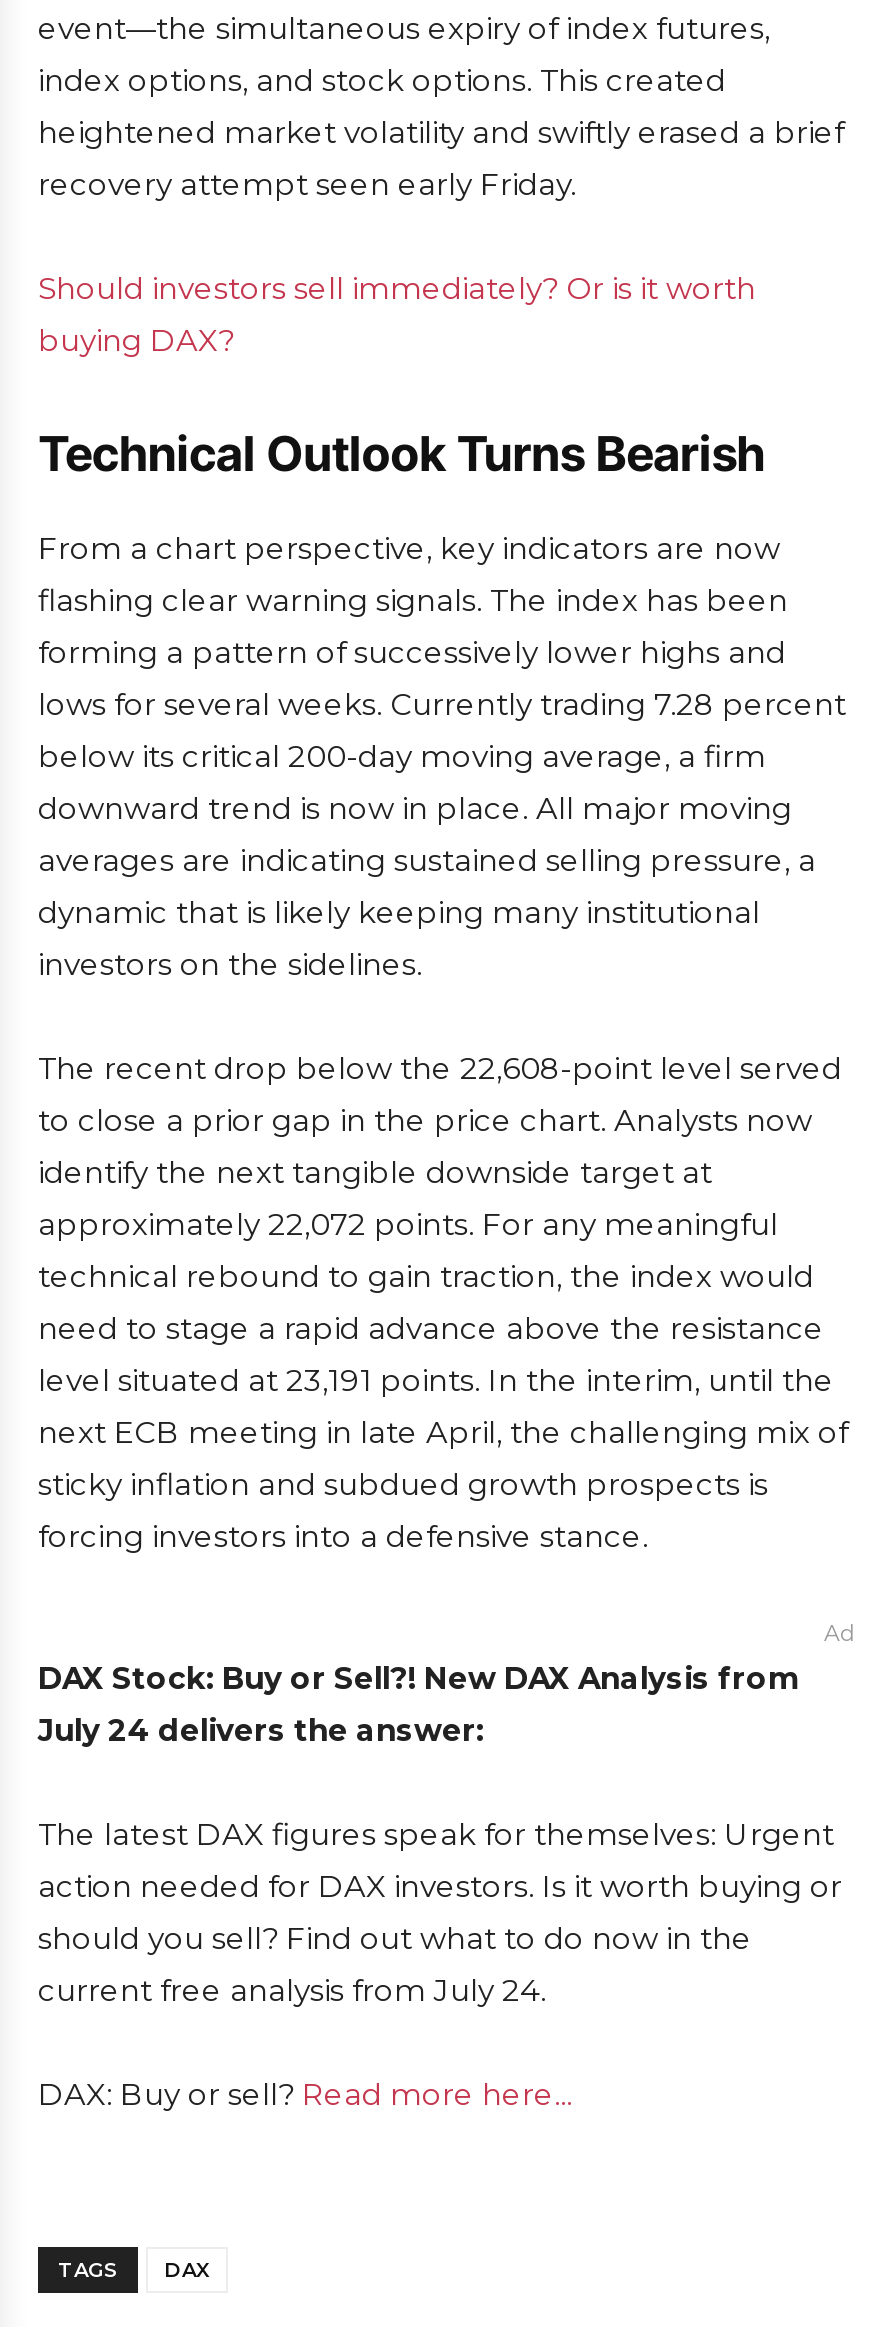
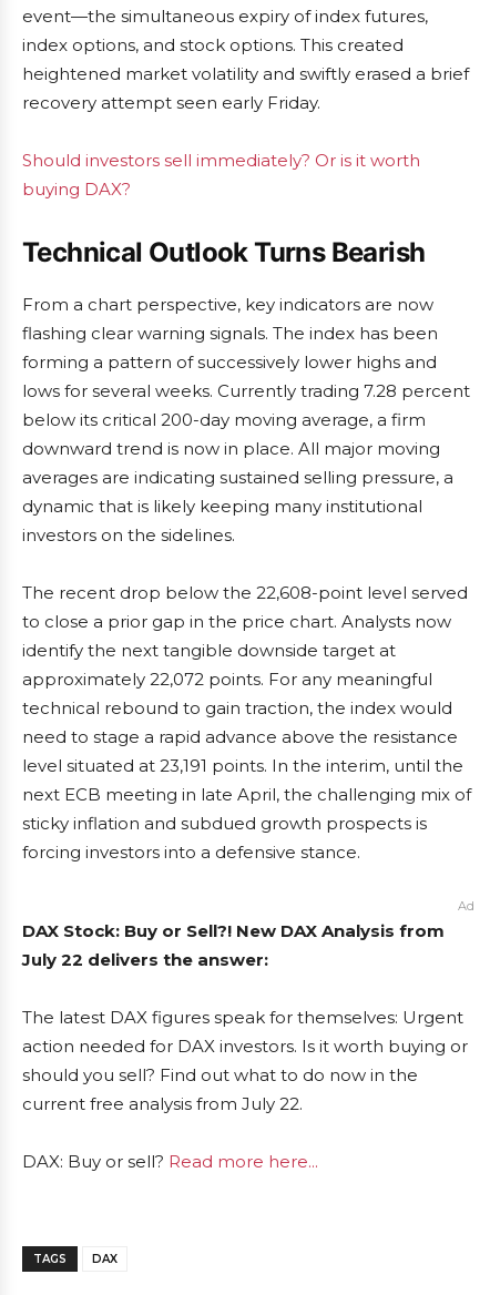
- July 24 delivers the answer:
+ July 22 delivers the answer:

- current free analysis from July 24.
+ current free analysis from July 22.
